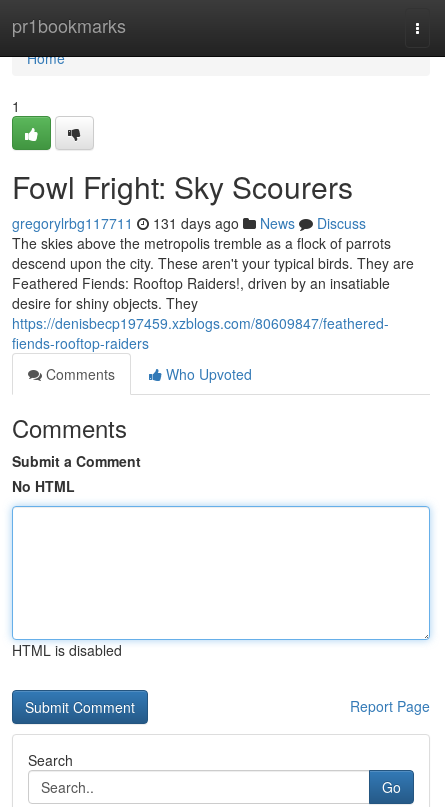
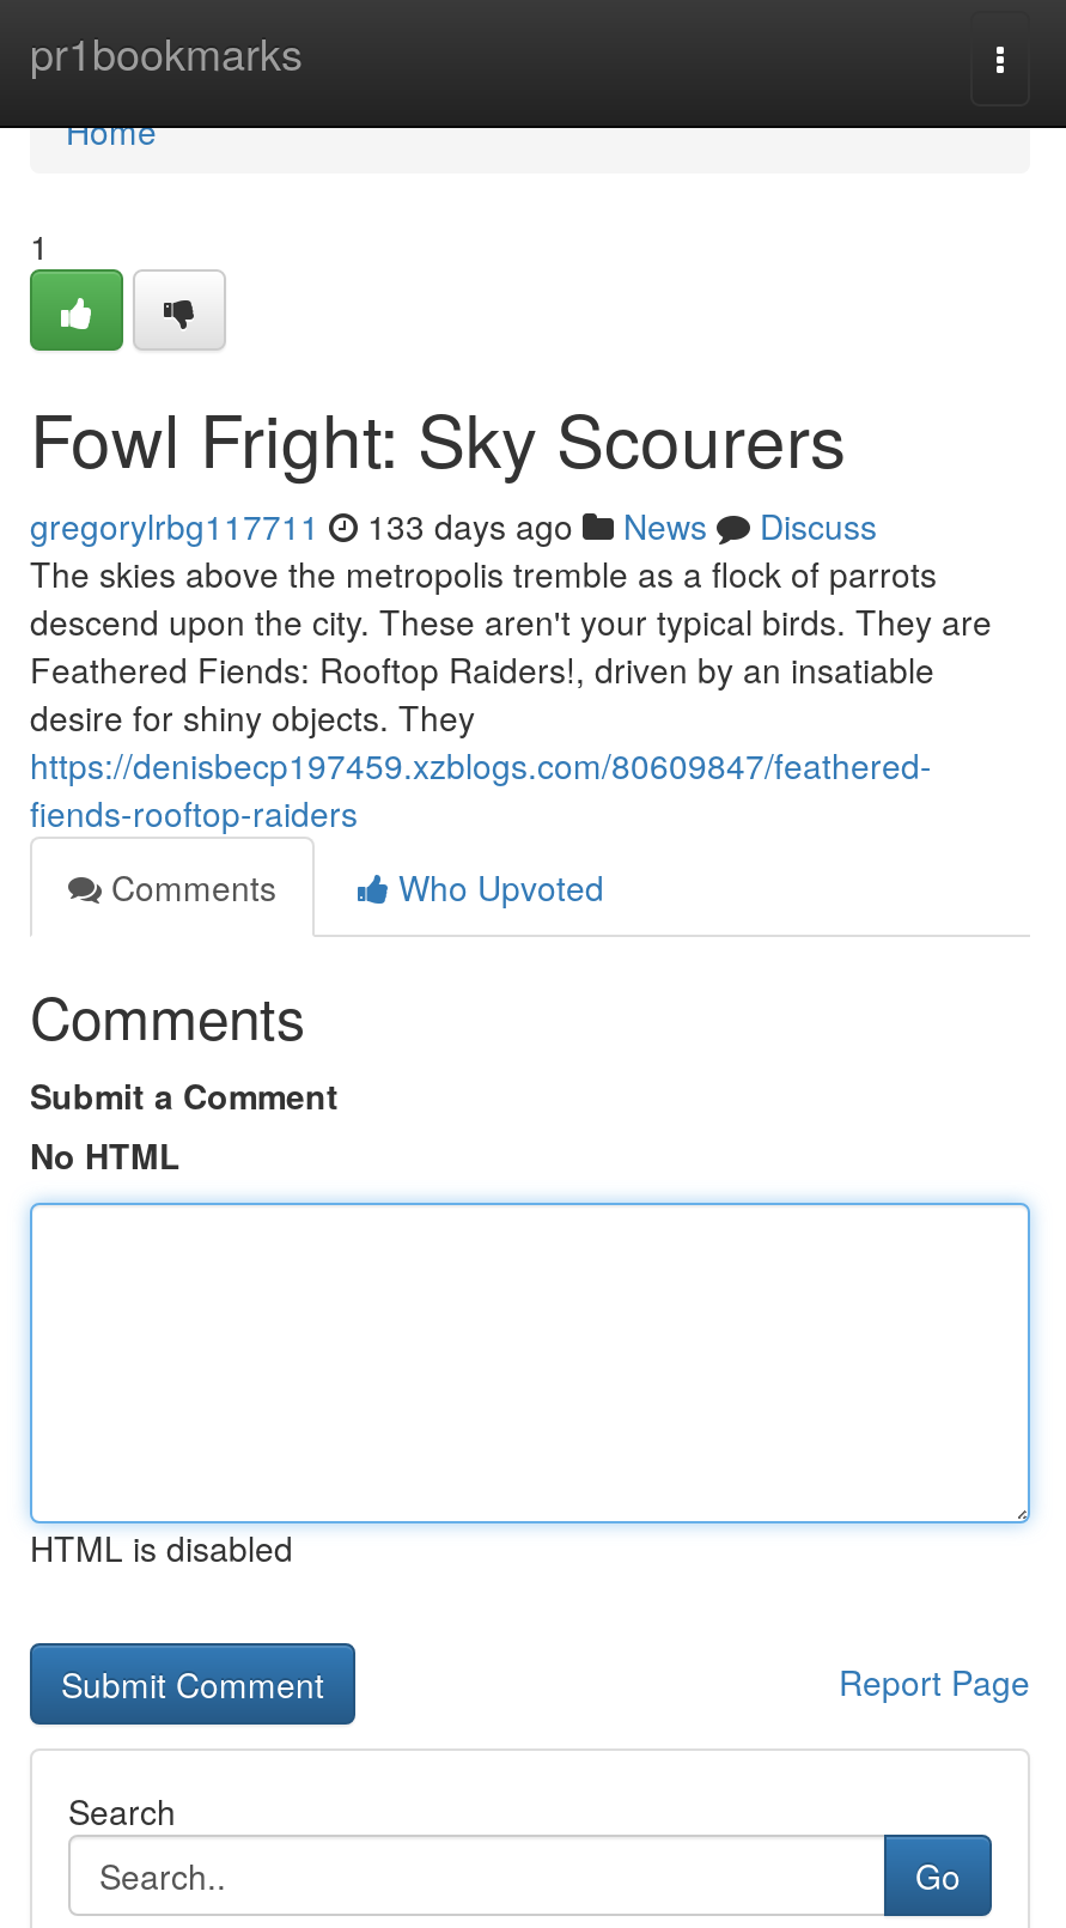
- gregorylrbg117711 131 days ago News Discuss
+ gregorylrbg117711 133 days ago News Discuss
